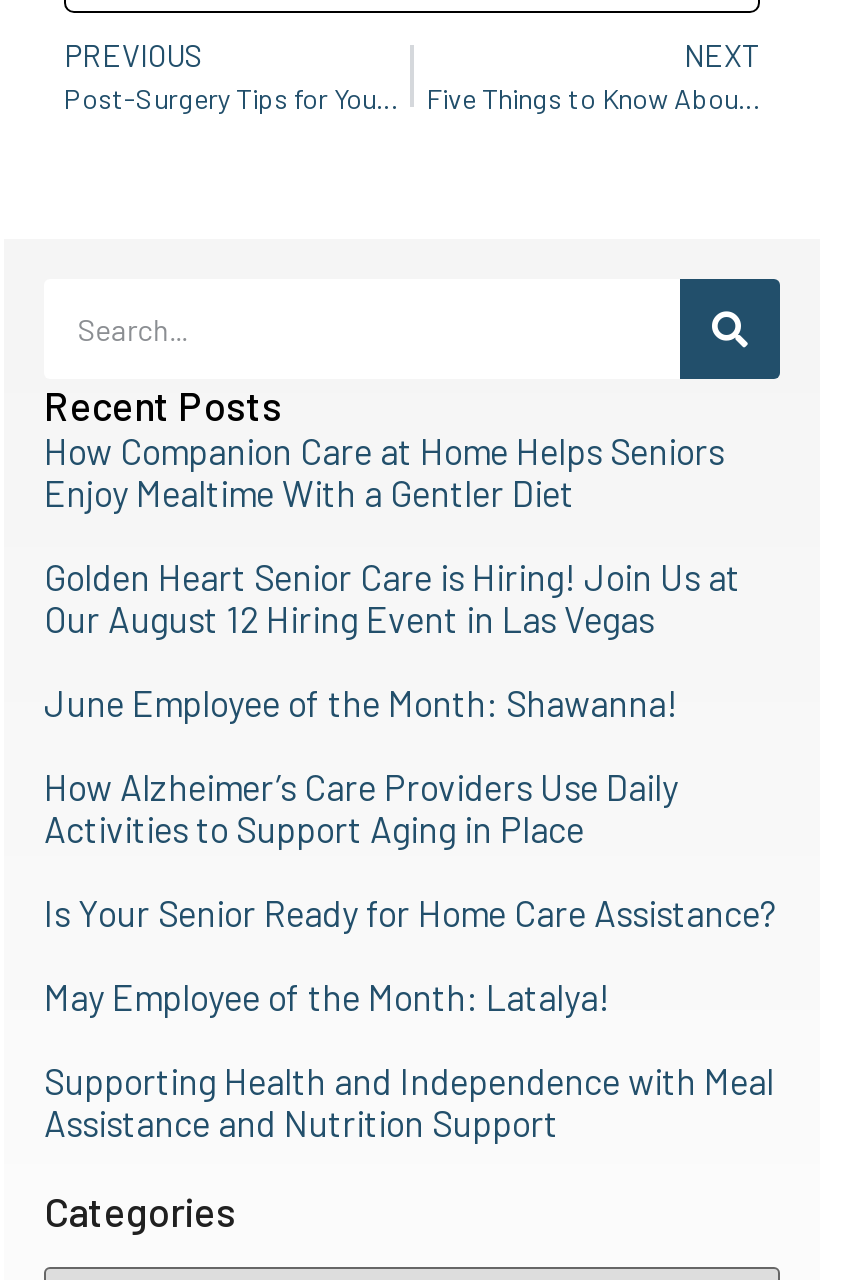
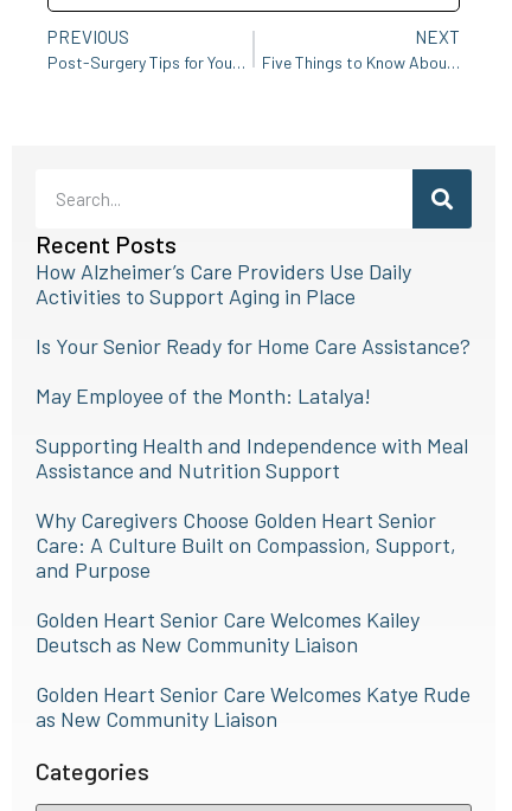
- How Companion Care at Home Helps Seniors
- Enjoy Mealtime With a Gentler Diet
- Golden Heart Senior Care is Hiring! Join Us at
- Our August 12 Hiring Event in Las Vegas
- June Employee of the Month: Shawanna!

moved up: How Alzheimer’s Care Providers Use Daily | Activities to Support Aging in Place | Is Your Senior Ready for Home Care Assistance? | May Employee of the Month: Latalya! | Supporting Health and Independence with Meal | Assistance and Nutrition Support

+ Why Caregivers Choose Golden Heart Senior
+ Care: A Culture Built on Compassion, Support,
+ and Purpose
+ Golden Heart Senior Care Welcomes Kailey
+ Deutsch as New Community Liaison
+ Golden Heart Senior Care Welcomes Katye Rude
+ as New Community Liaison
